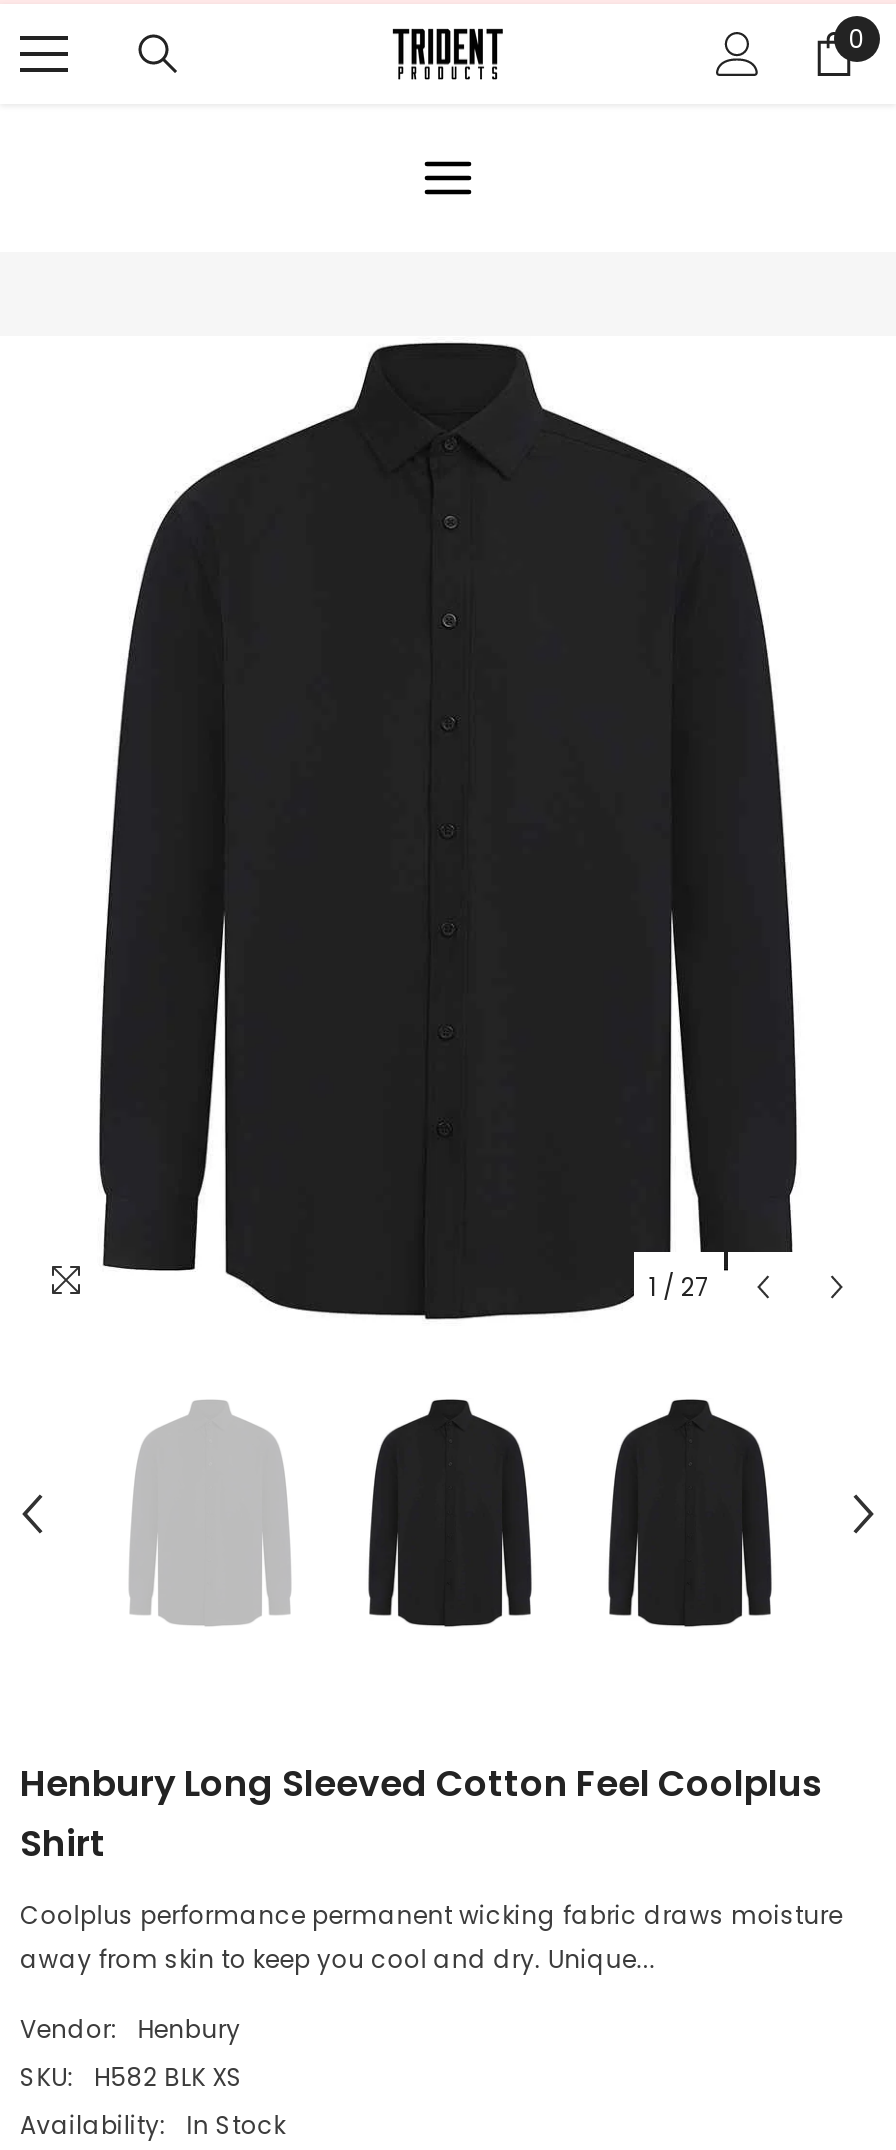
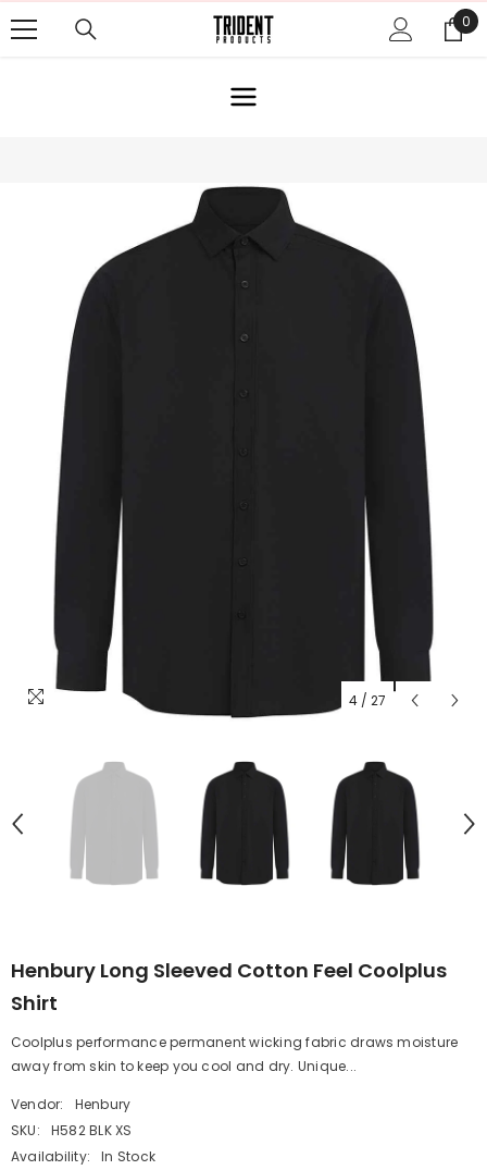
- 1 / 27
+ 4 / 27
